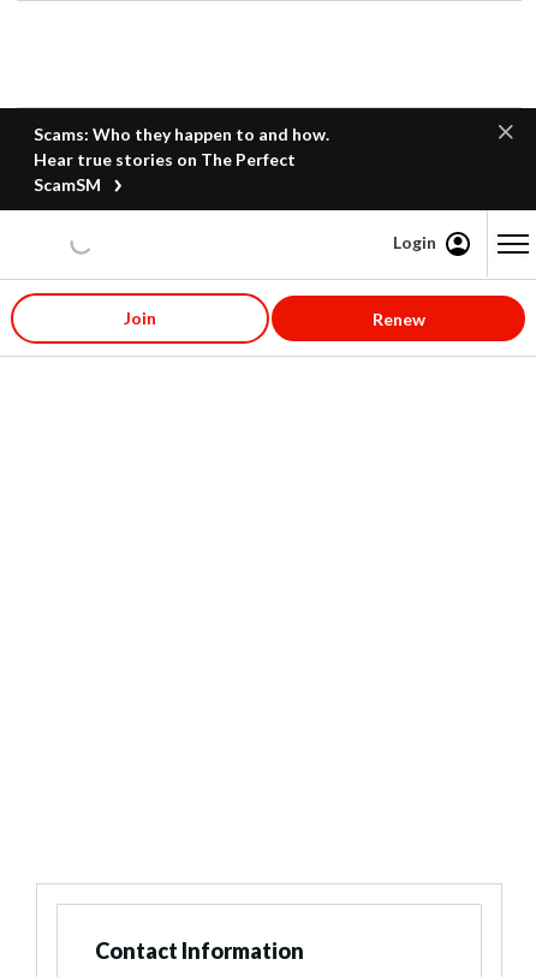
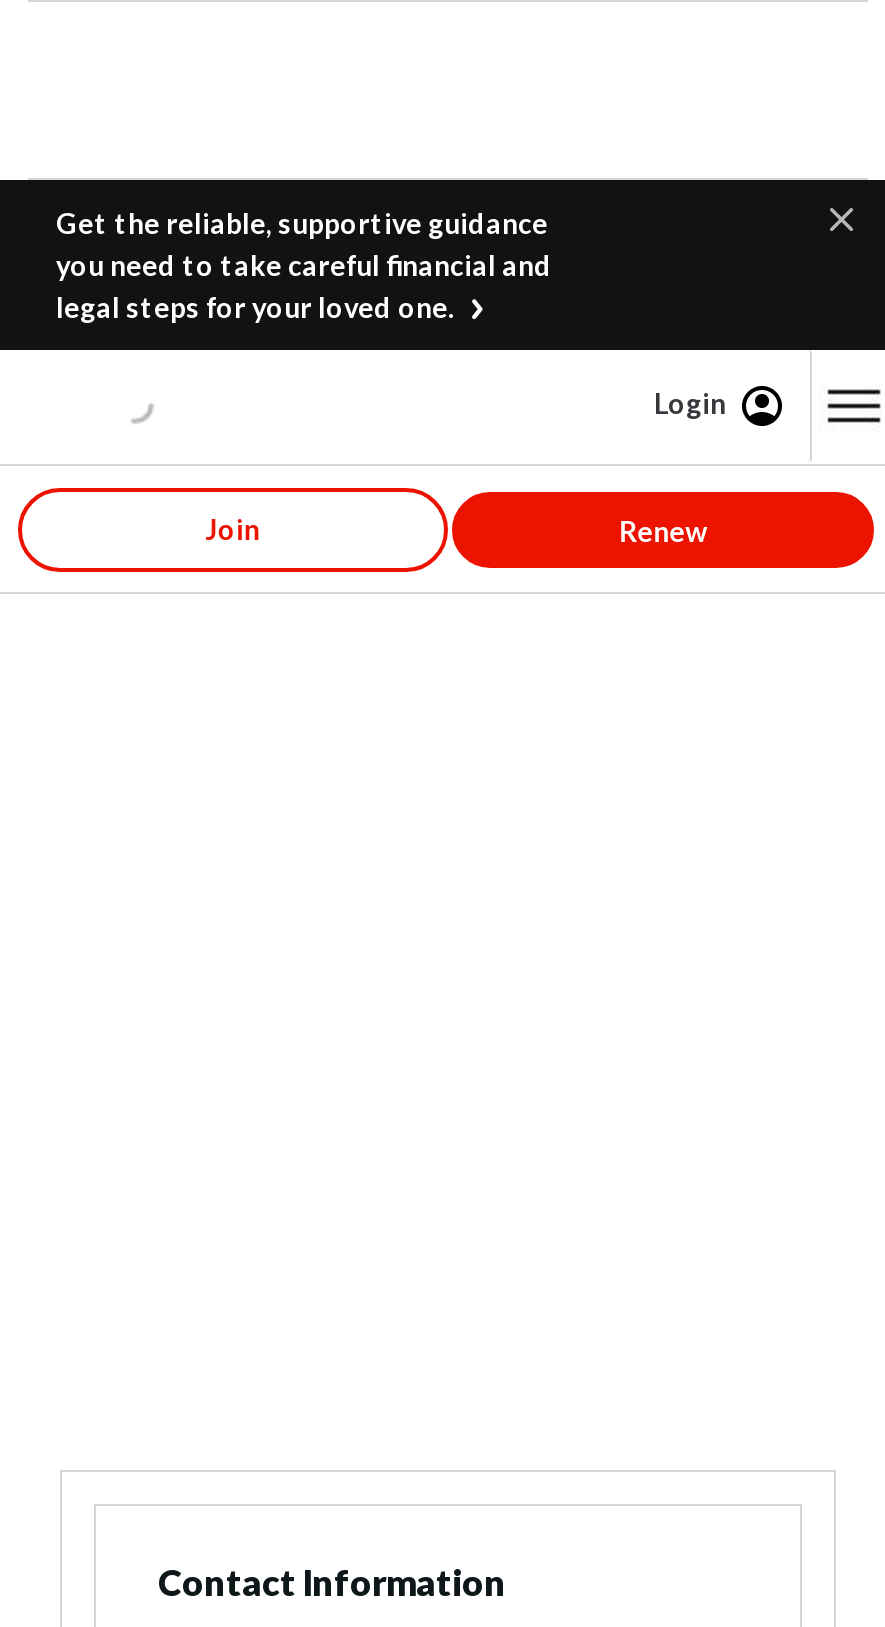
- Scams: Who they happen to and how.
- Hear true stories on The Perfect
- ScamSM
+ Get the reliable, supportive guidance
+ you need to take careful financial and
+ legal steps for your loved one.
